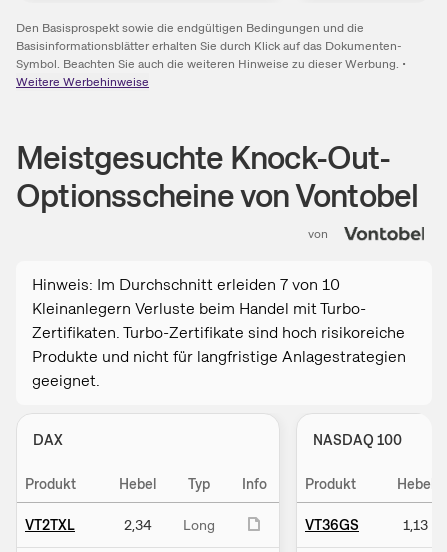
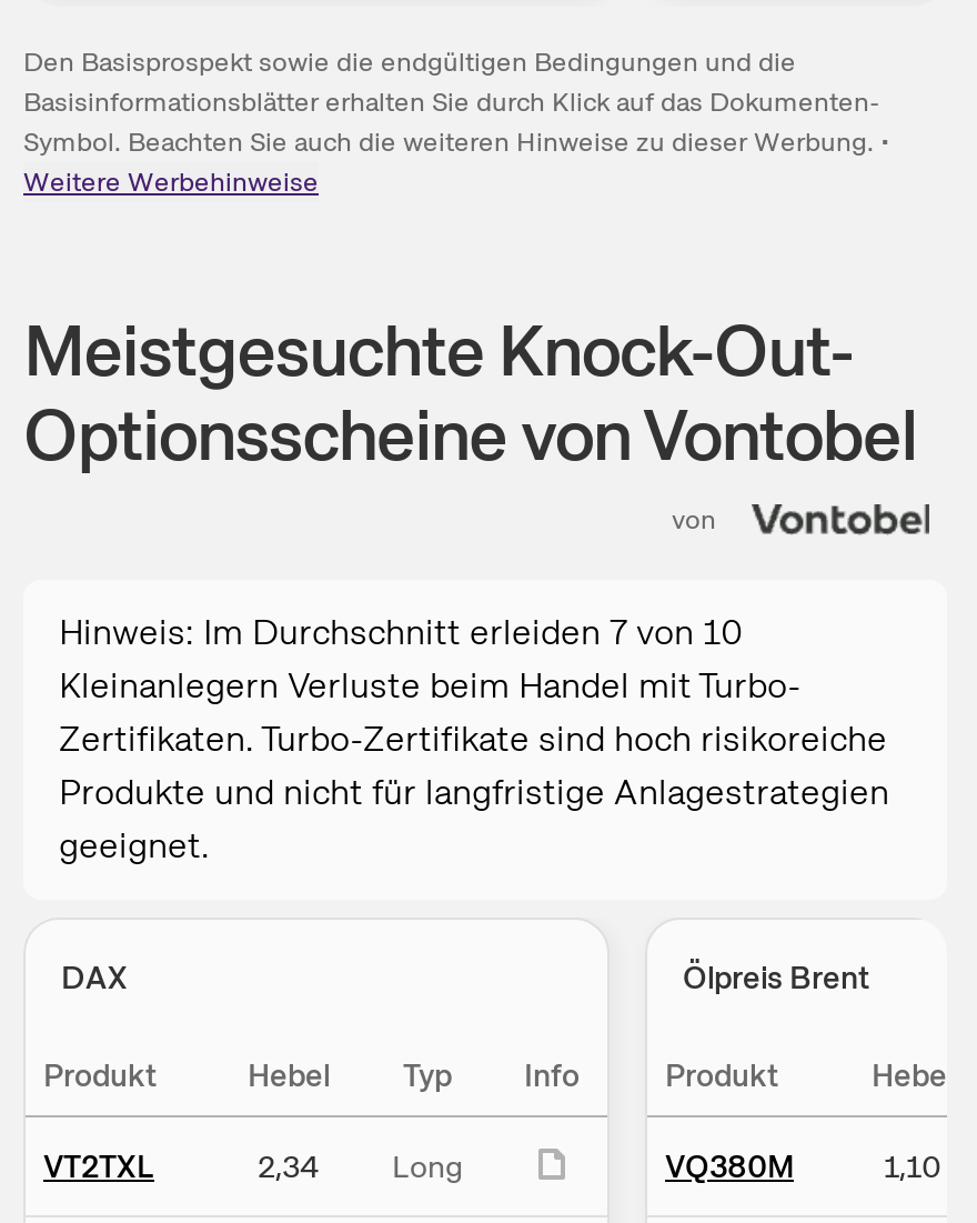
- NASDAQ 100
+ Ölpreis Brent

- VT36GS
- 1,13
+ VQ380M
+ 1,10
